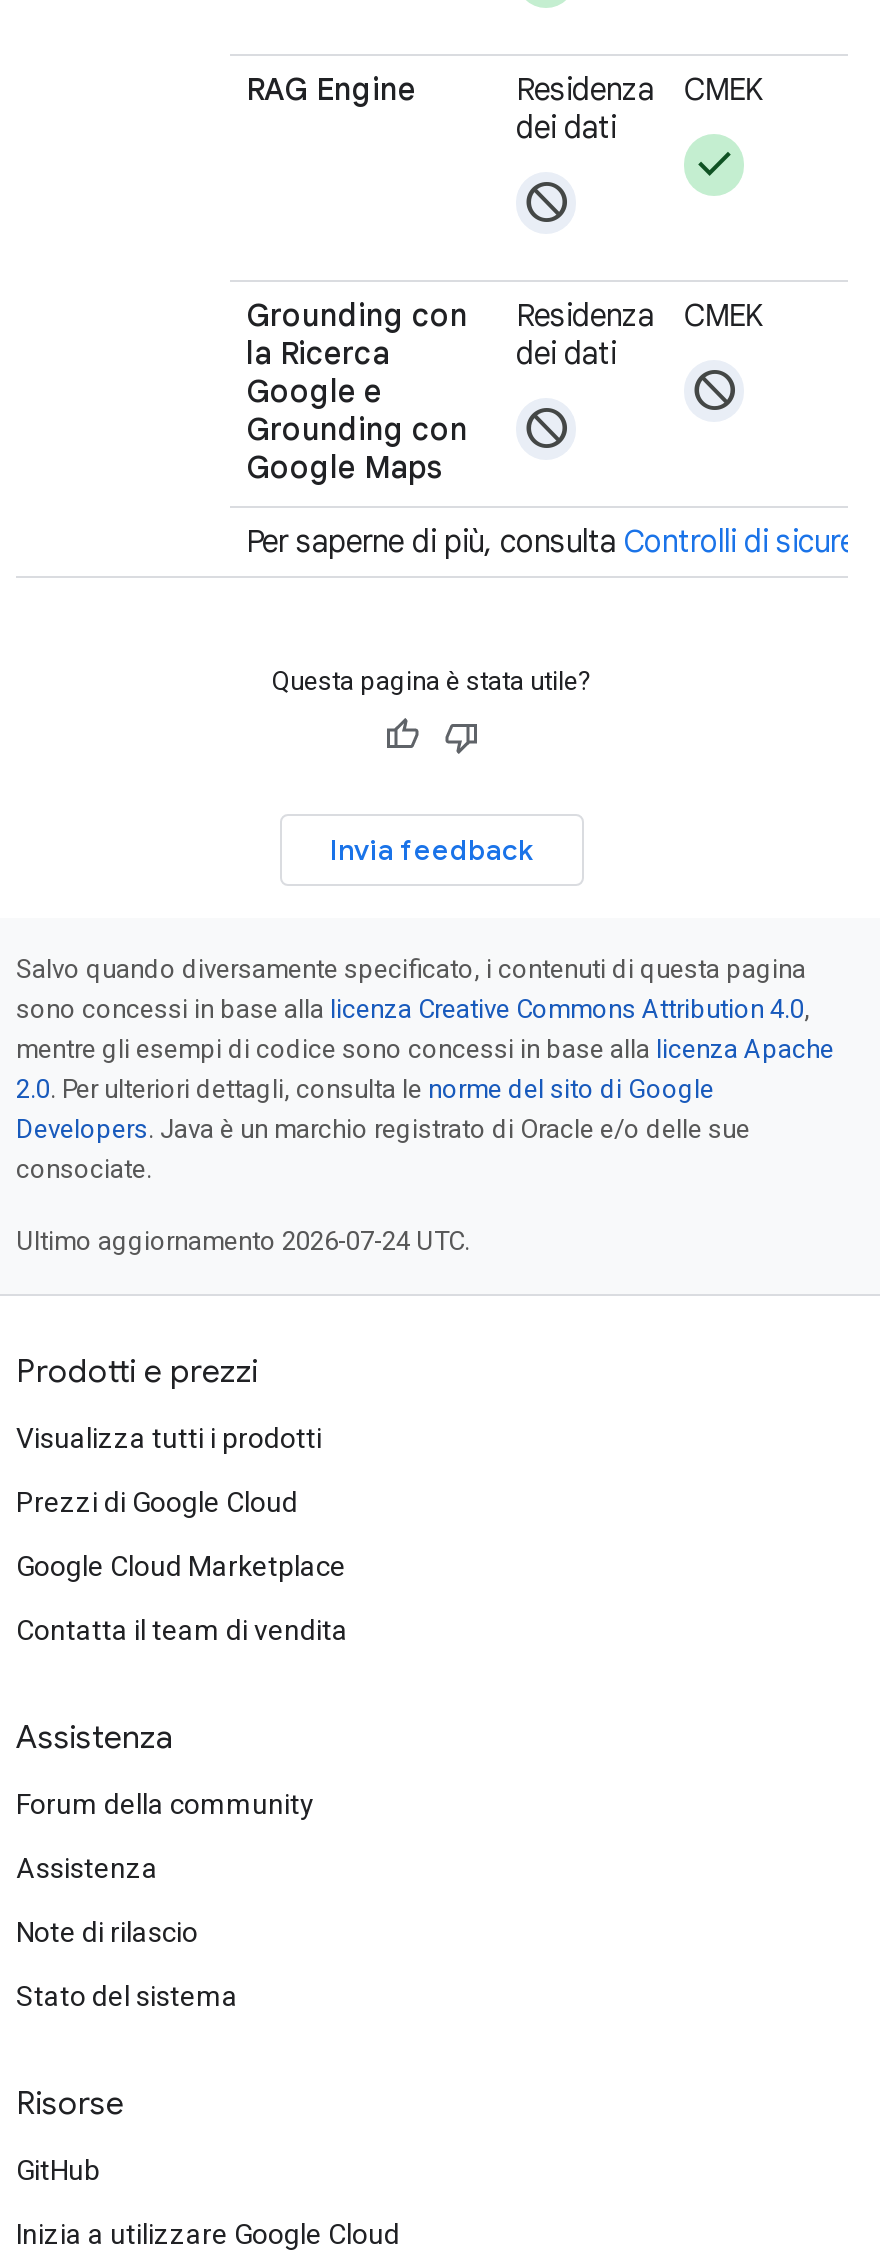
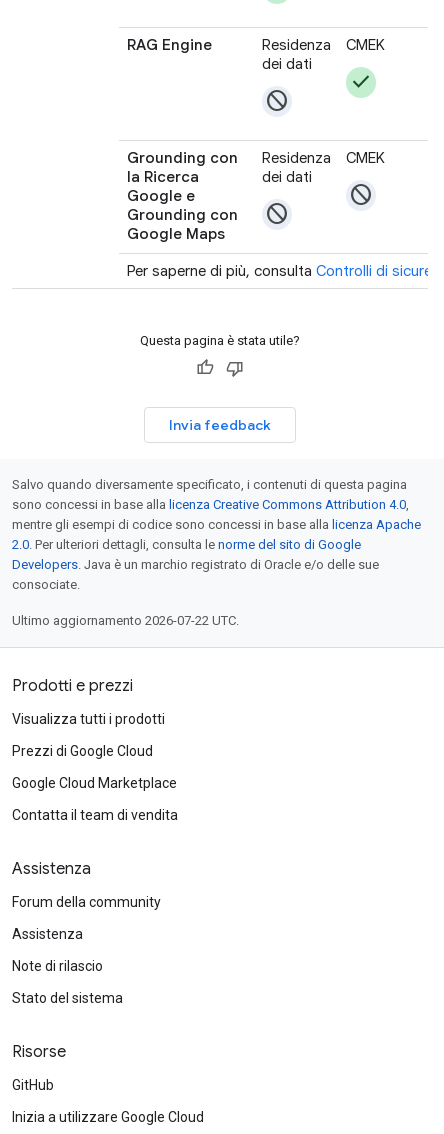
- Ultimo aggiornamento 2026-07-24 UTC.
+ Ultimo aggiornamento 2026-07-22 UTC.
